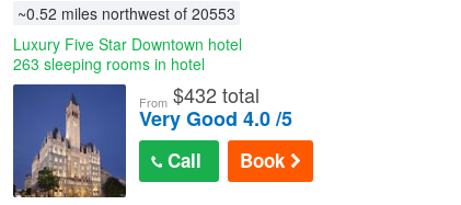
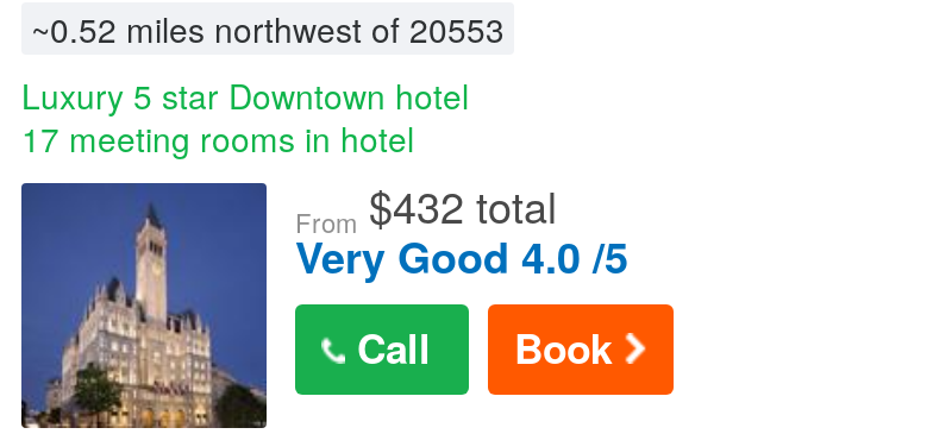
- Luxury Five Star Downtown hotel
+ Luxury 5 star Downtown hotel

- 263 sleeping rooms in hotel
+ 17 meeting rooms in hotel
